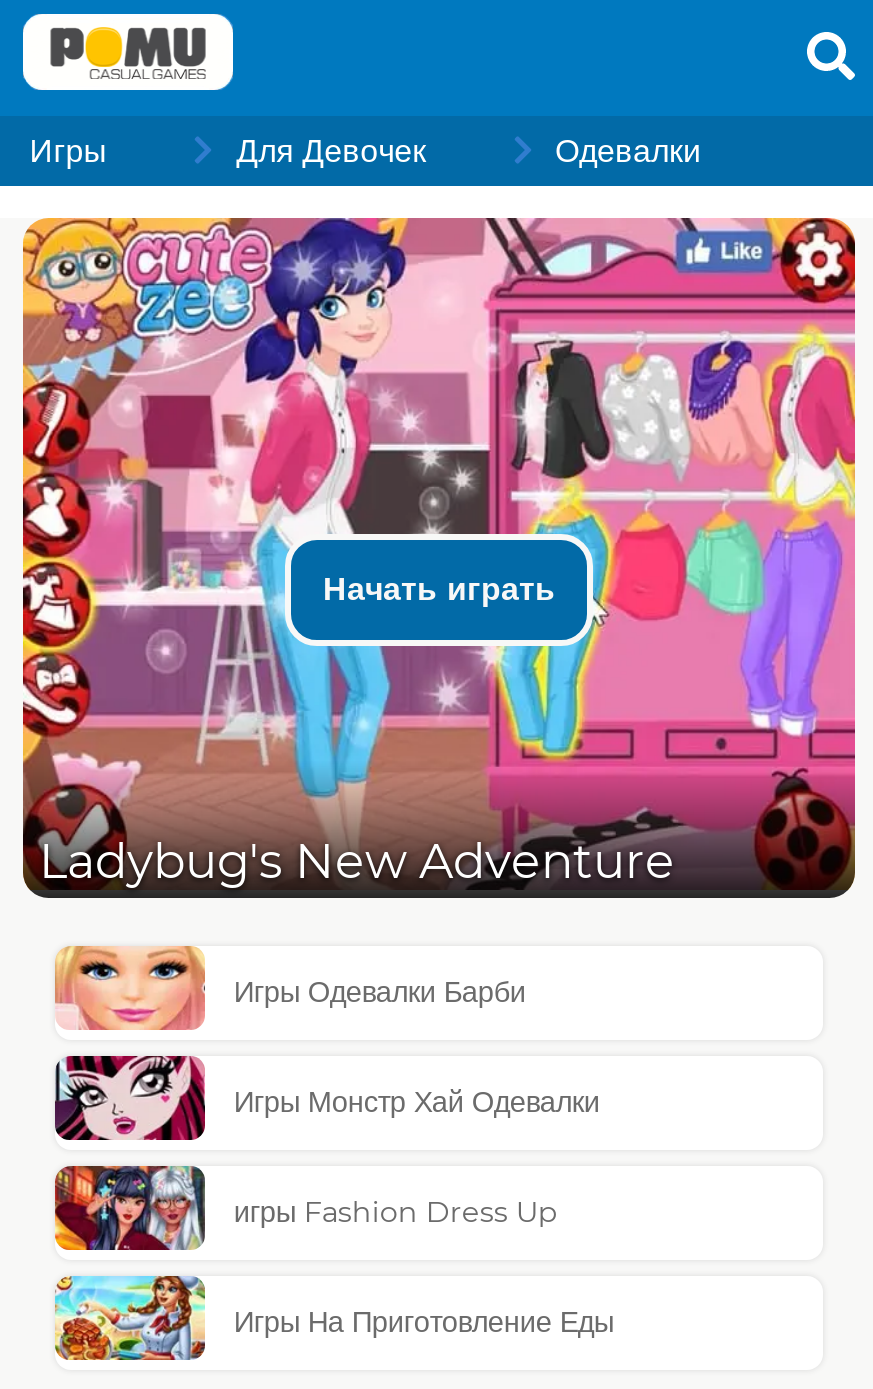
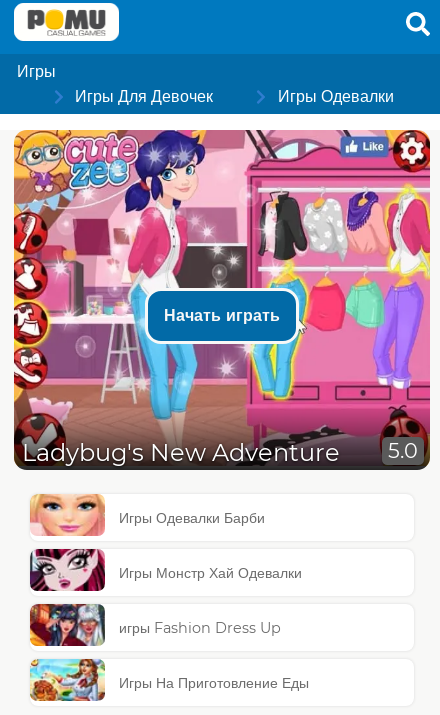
- Для Девочек
- Одевалки
+ Игры Для Девочек
+ Игры Одевалки

+ 5.0
